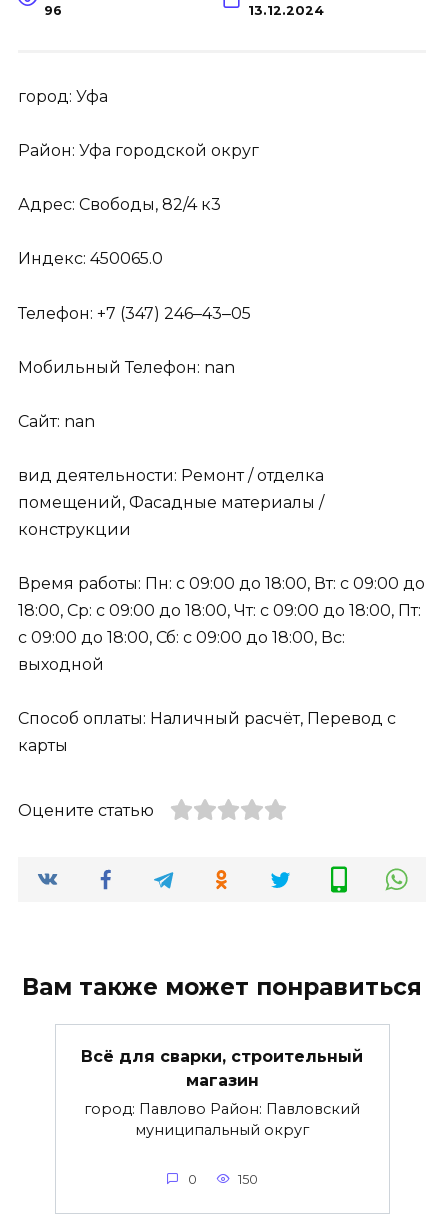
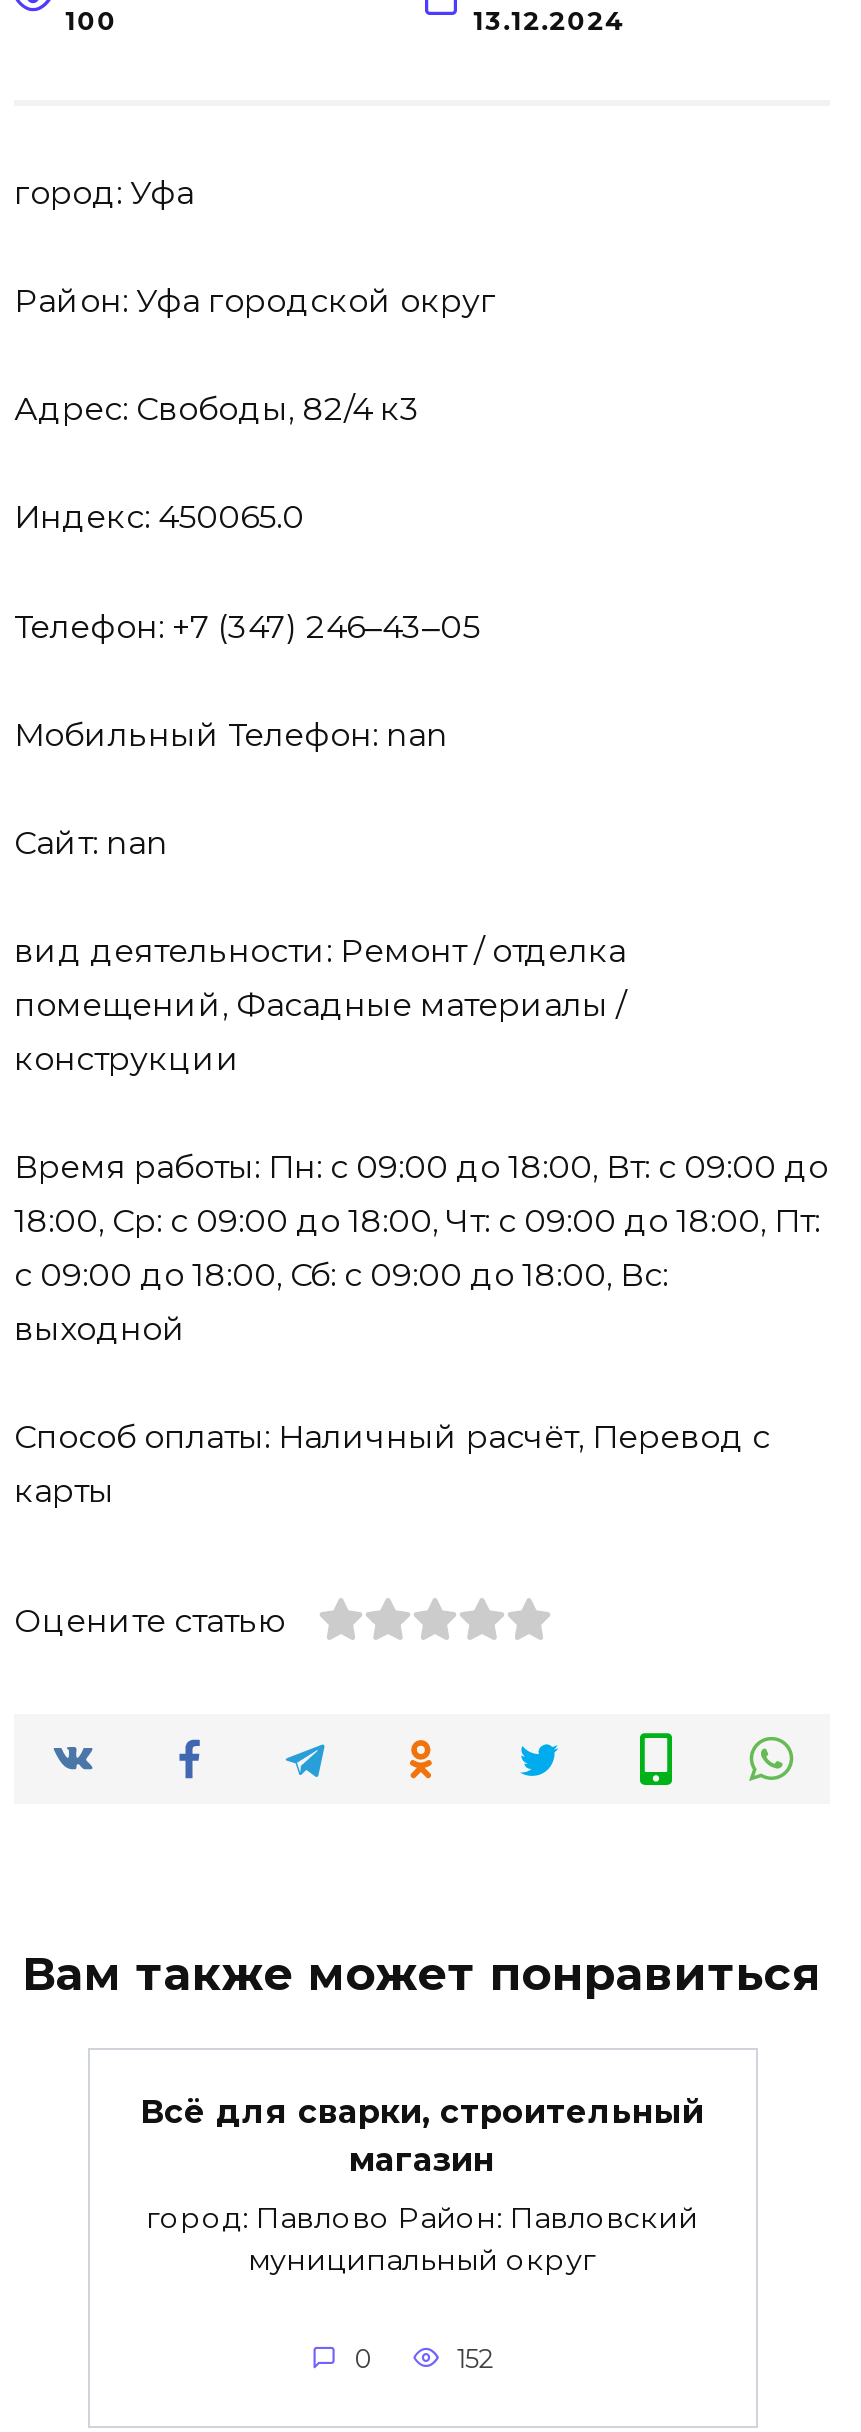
- 96
+ 100

- 150
+ 152
